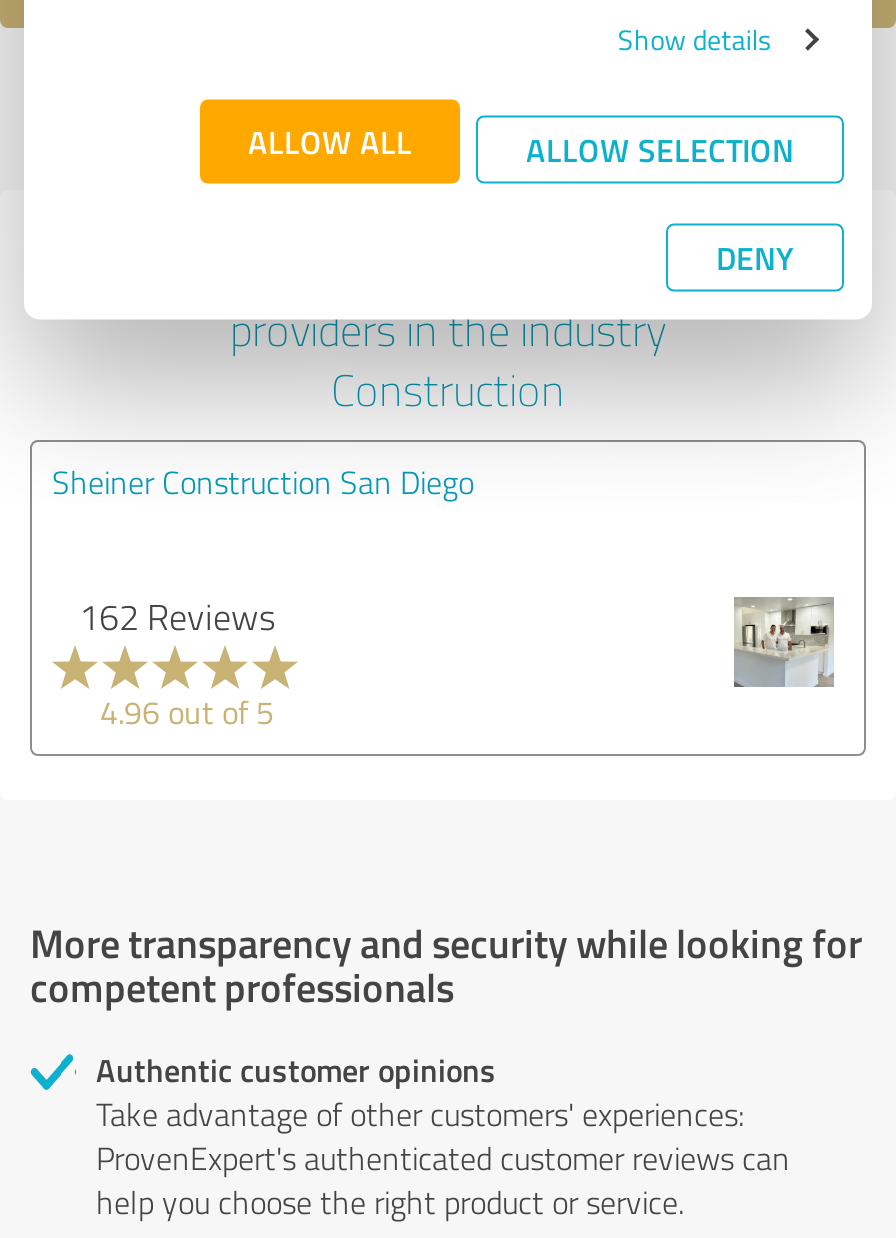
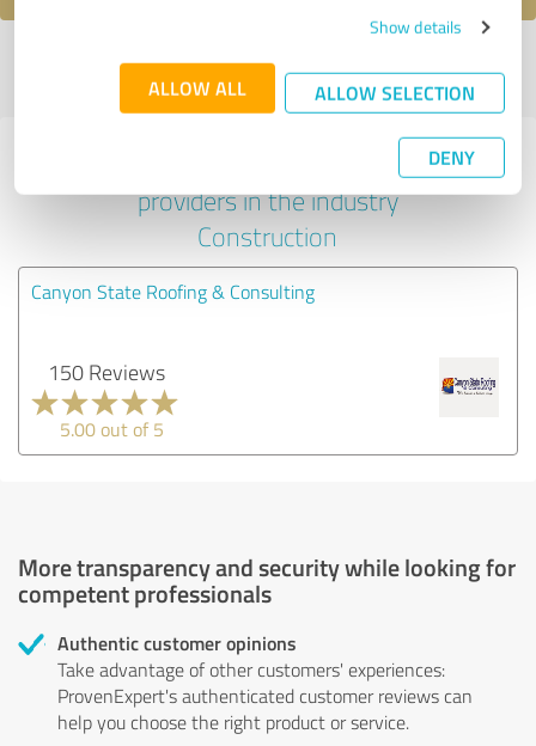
- Sheiner Construction San Diego
+ Canyon State Roofing & Consulting

- 162 Reviews
+ 150 Reviews

- [image]
+ [image]

- 4.96 out of 5
+ 5.00 out of 5
